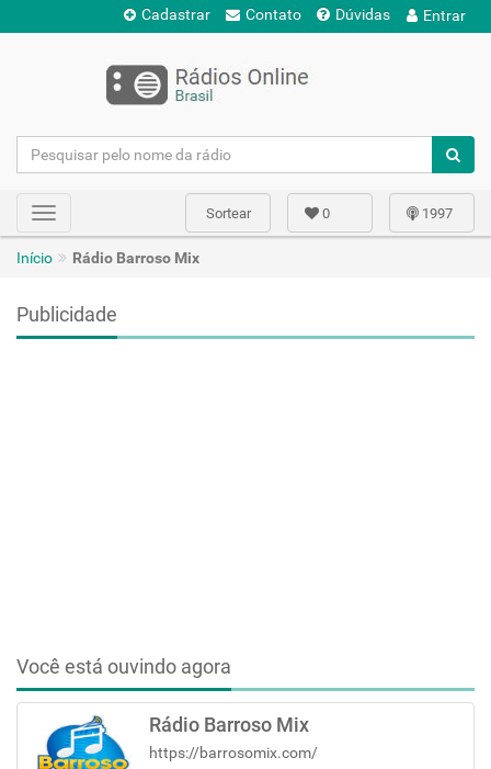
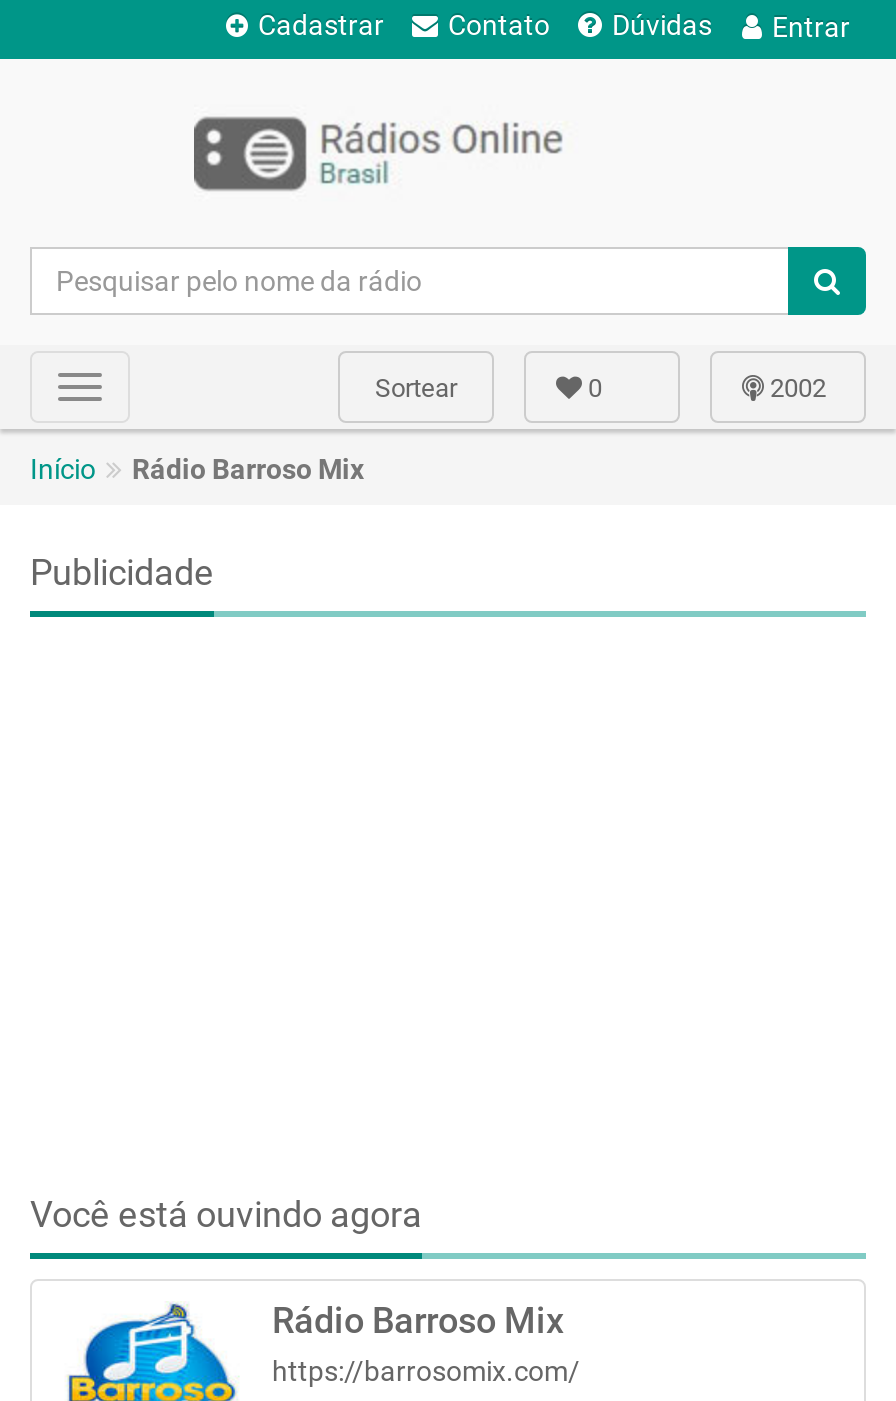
- 1997
+ 2002
